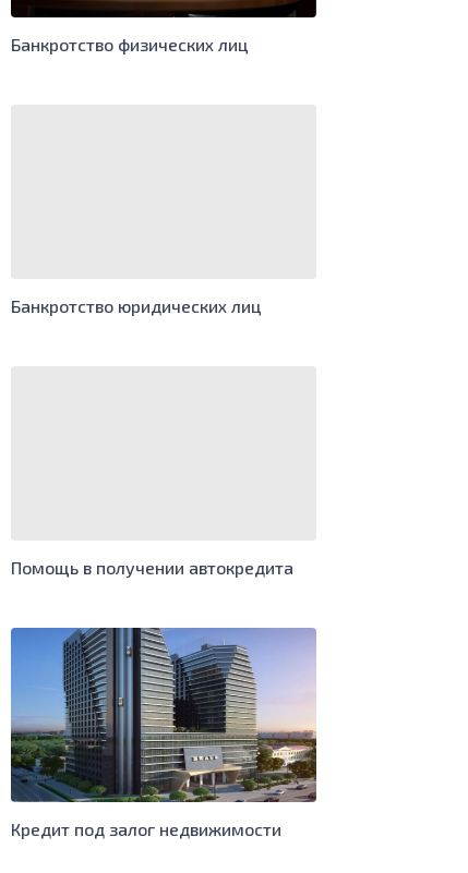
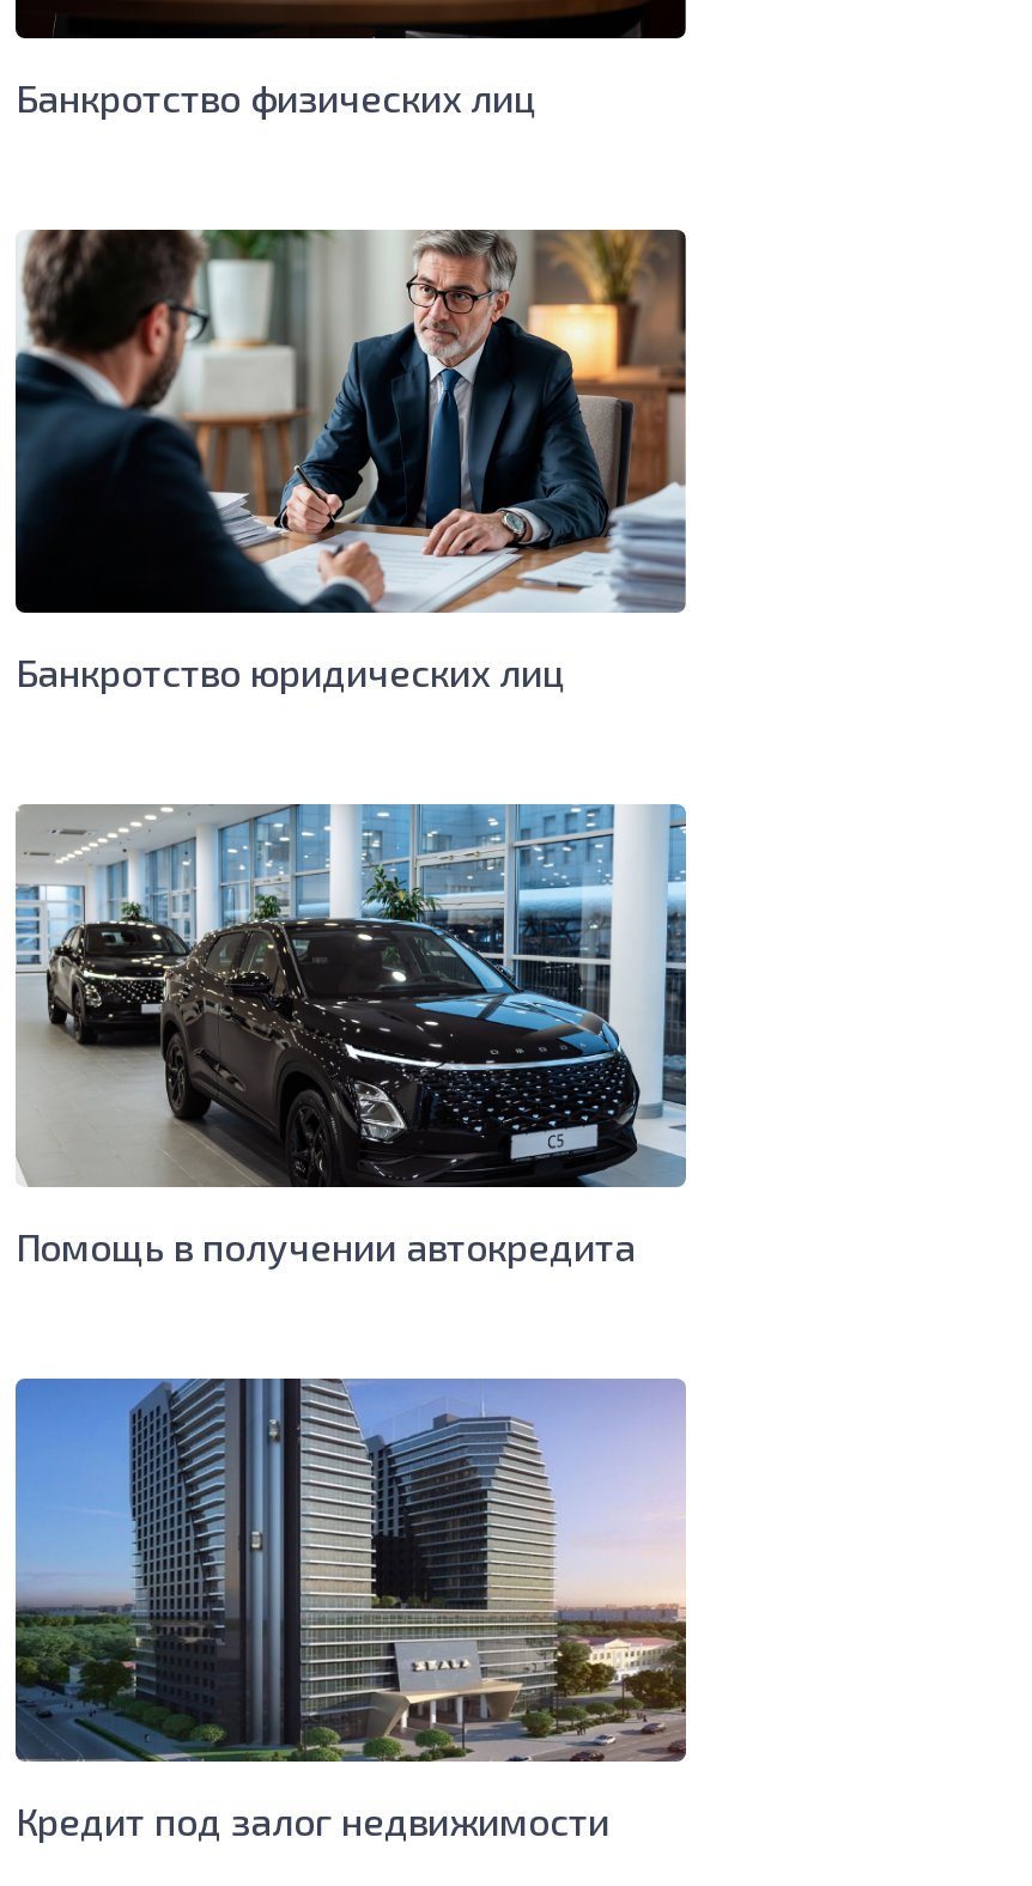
+ [image]

+ [image]
